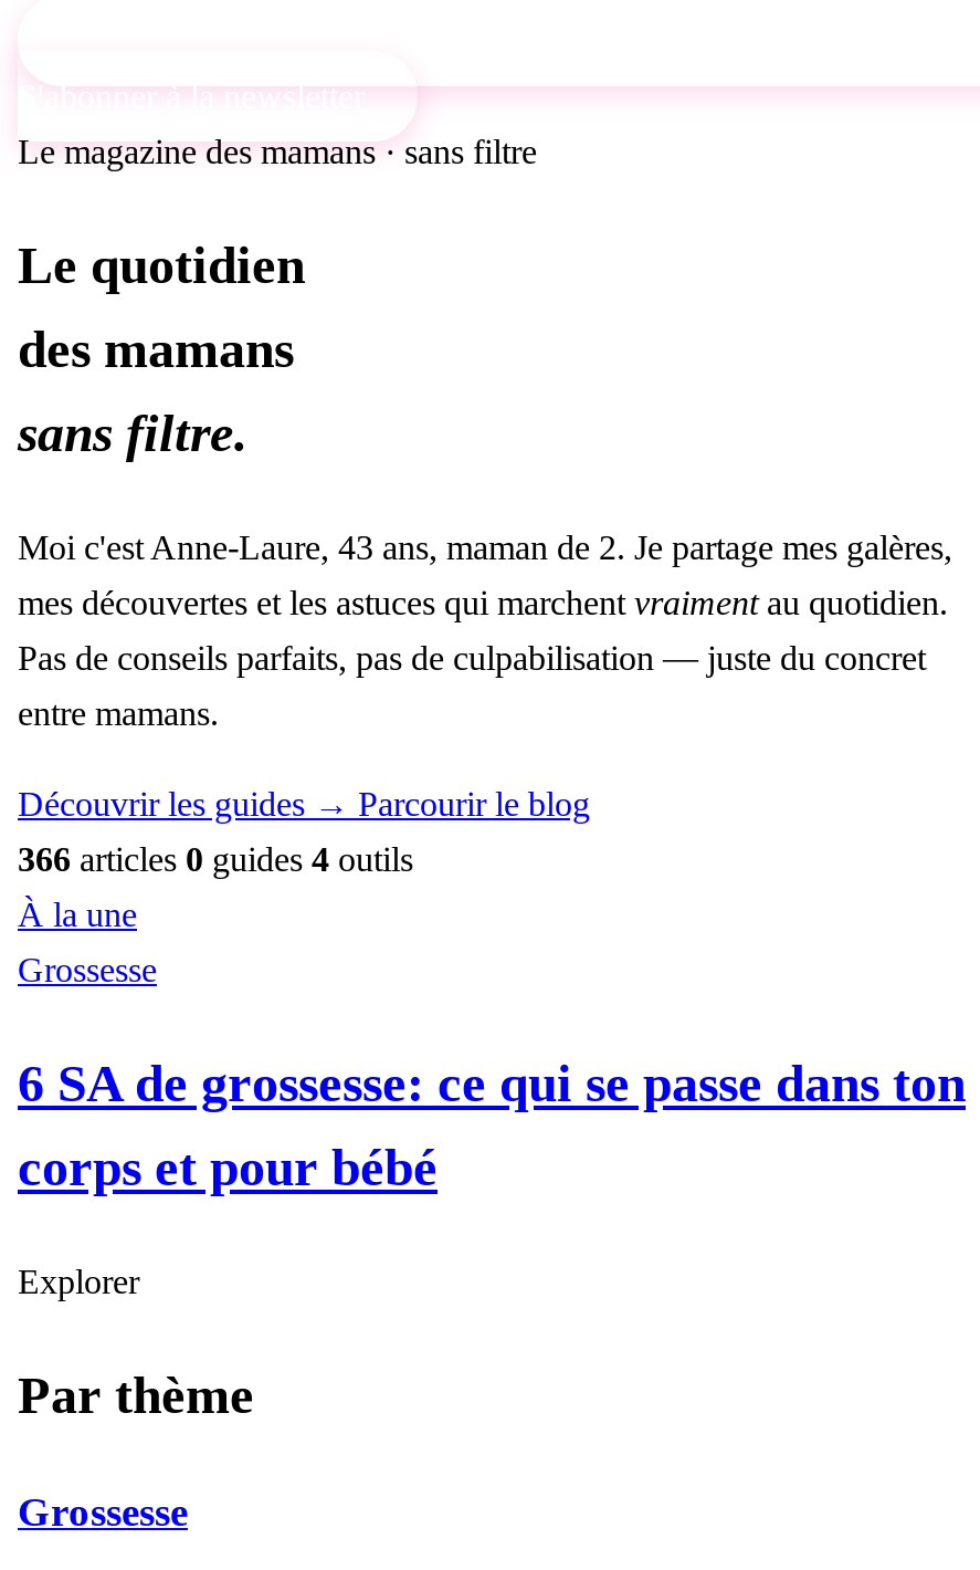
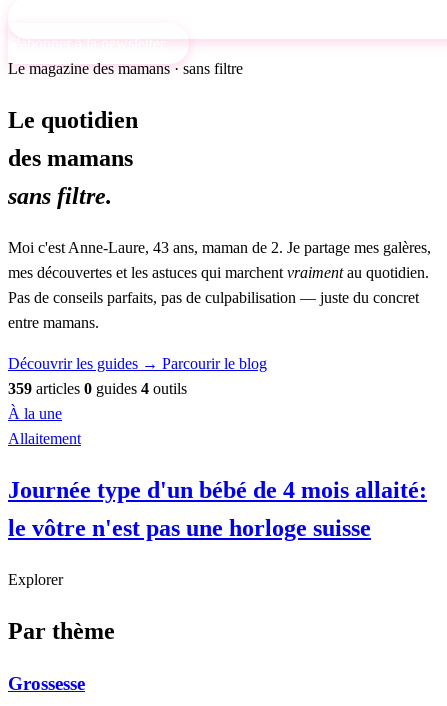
- 366 articles 0 guides 4 outils
+ 359 articles 0 guides 4 outils

- Grossesse
+ Allaitement

- 6 SA de grossesse: ce qui se passe dans ton
+ Journée type d'un bébé de 4 mois allaité:

- corps et pour bébé
+ le vôtre n'est pas une horloge suisse
